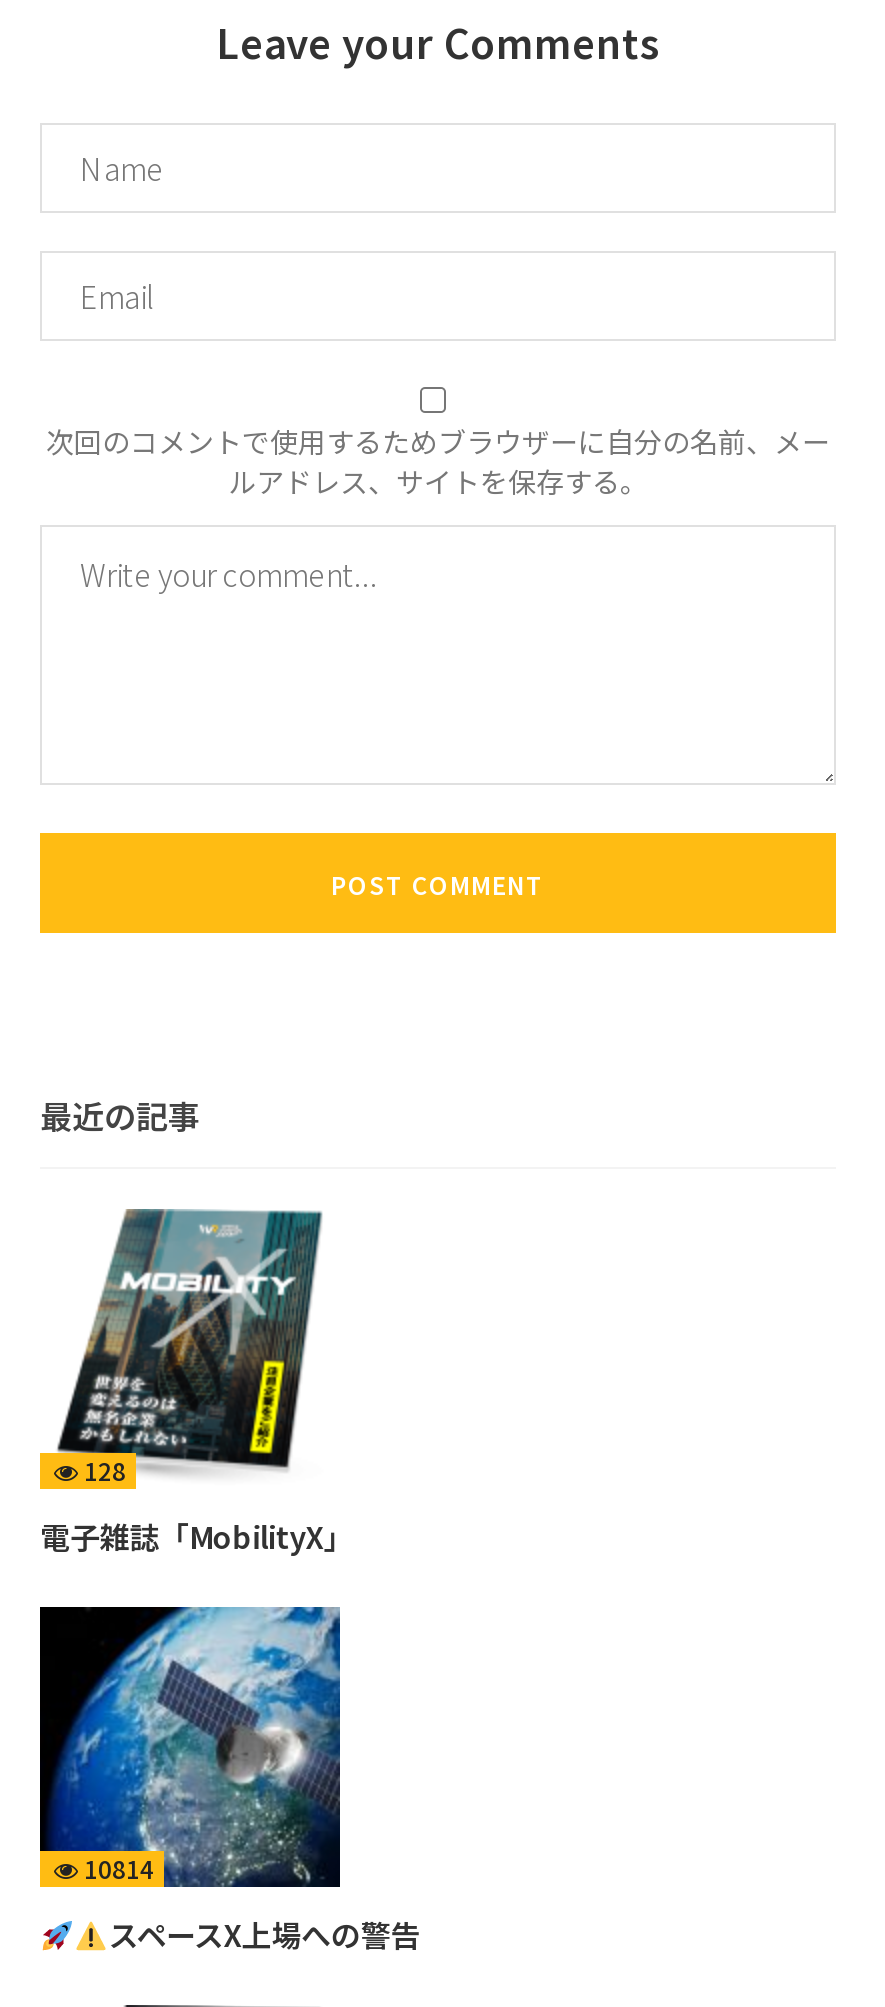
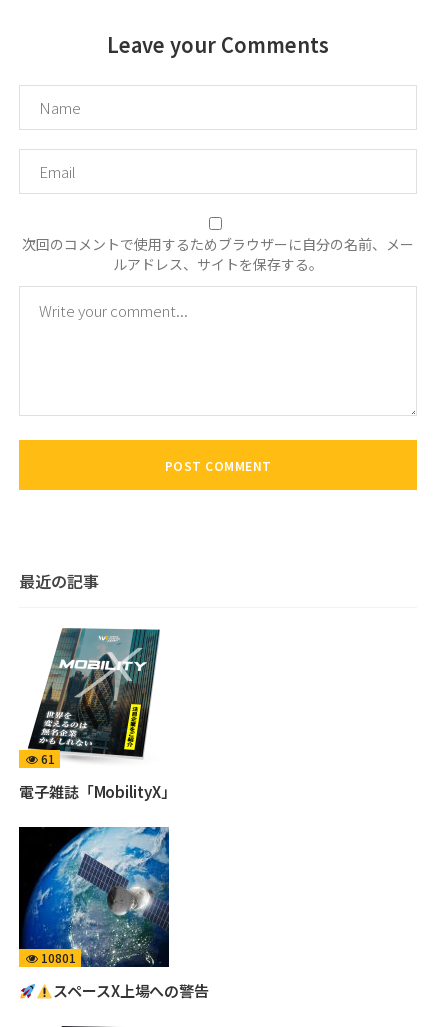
- 128
+ 61

- 10814
+ 10801
